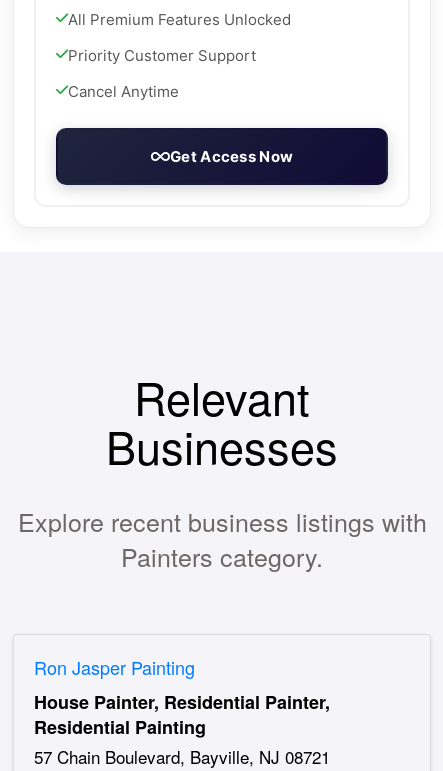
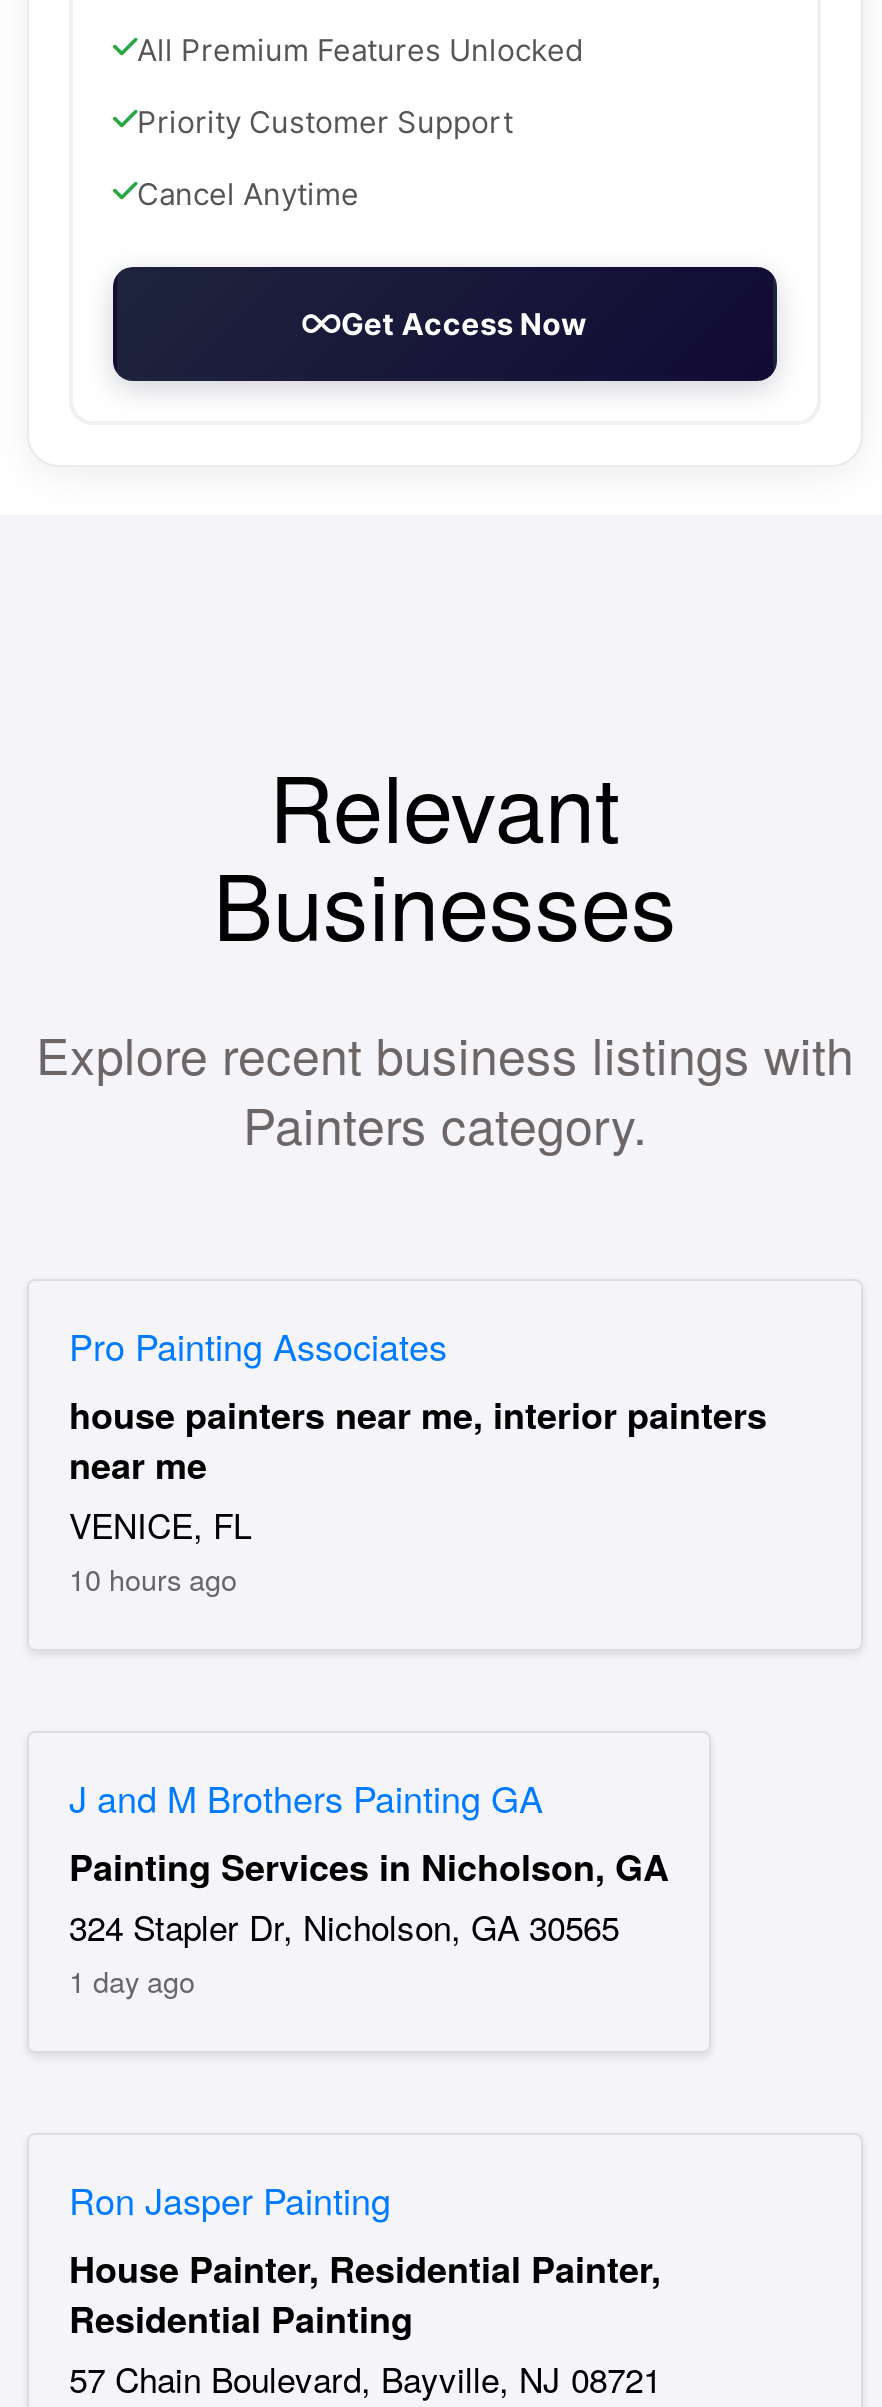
+ Pro Painting Associates
+ house painters near me, interior painters
+ near me
+ VENICE, FL
+ 10 hours ago

+ J and M Brothers Painting GA
+ Painting Services in Nicholson, GA
+ 324 Stapler Dr, Nicholson, GA 30565
+ 1 day ago
